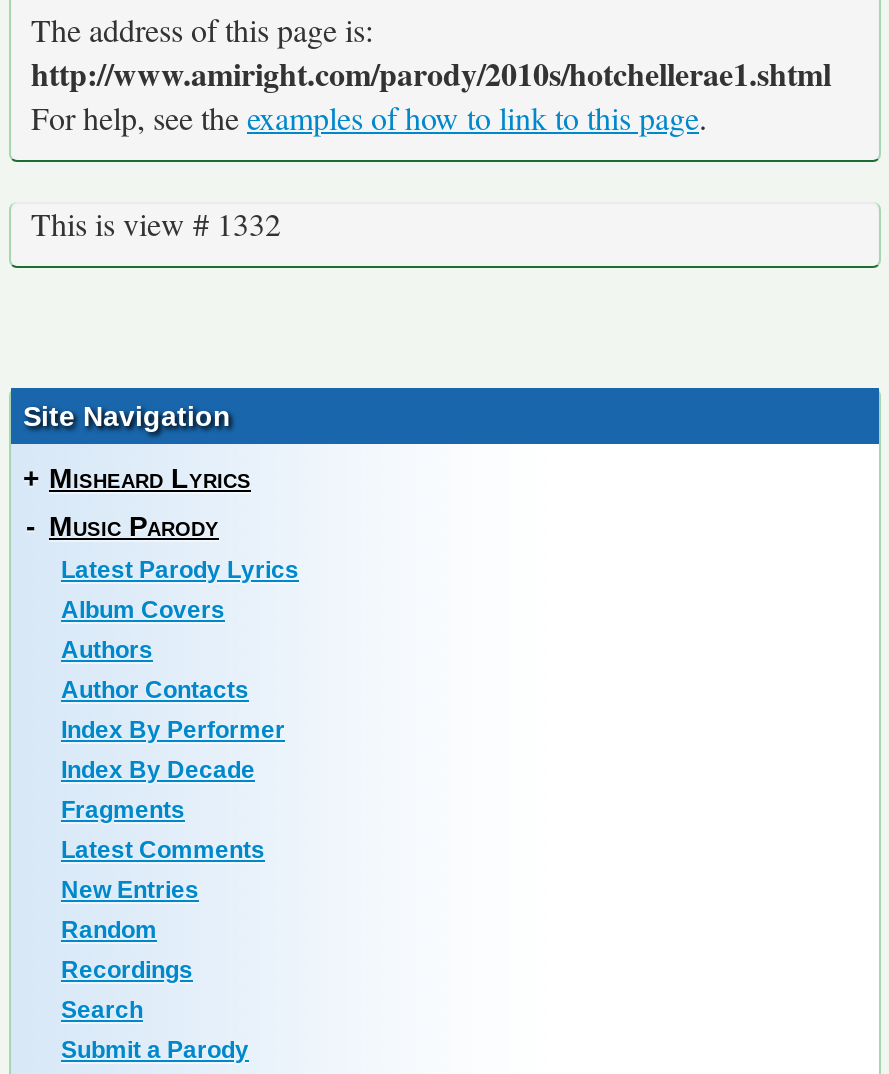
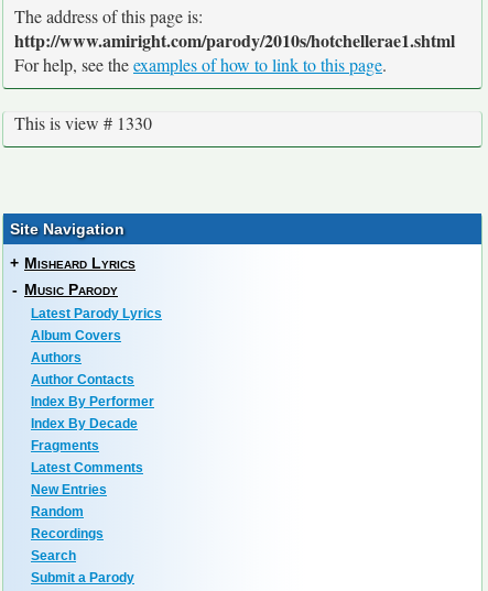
- This is view # 1332
+ This is view # 1330
